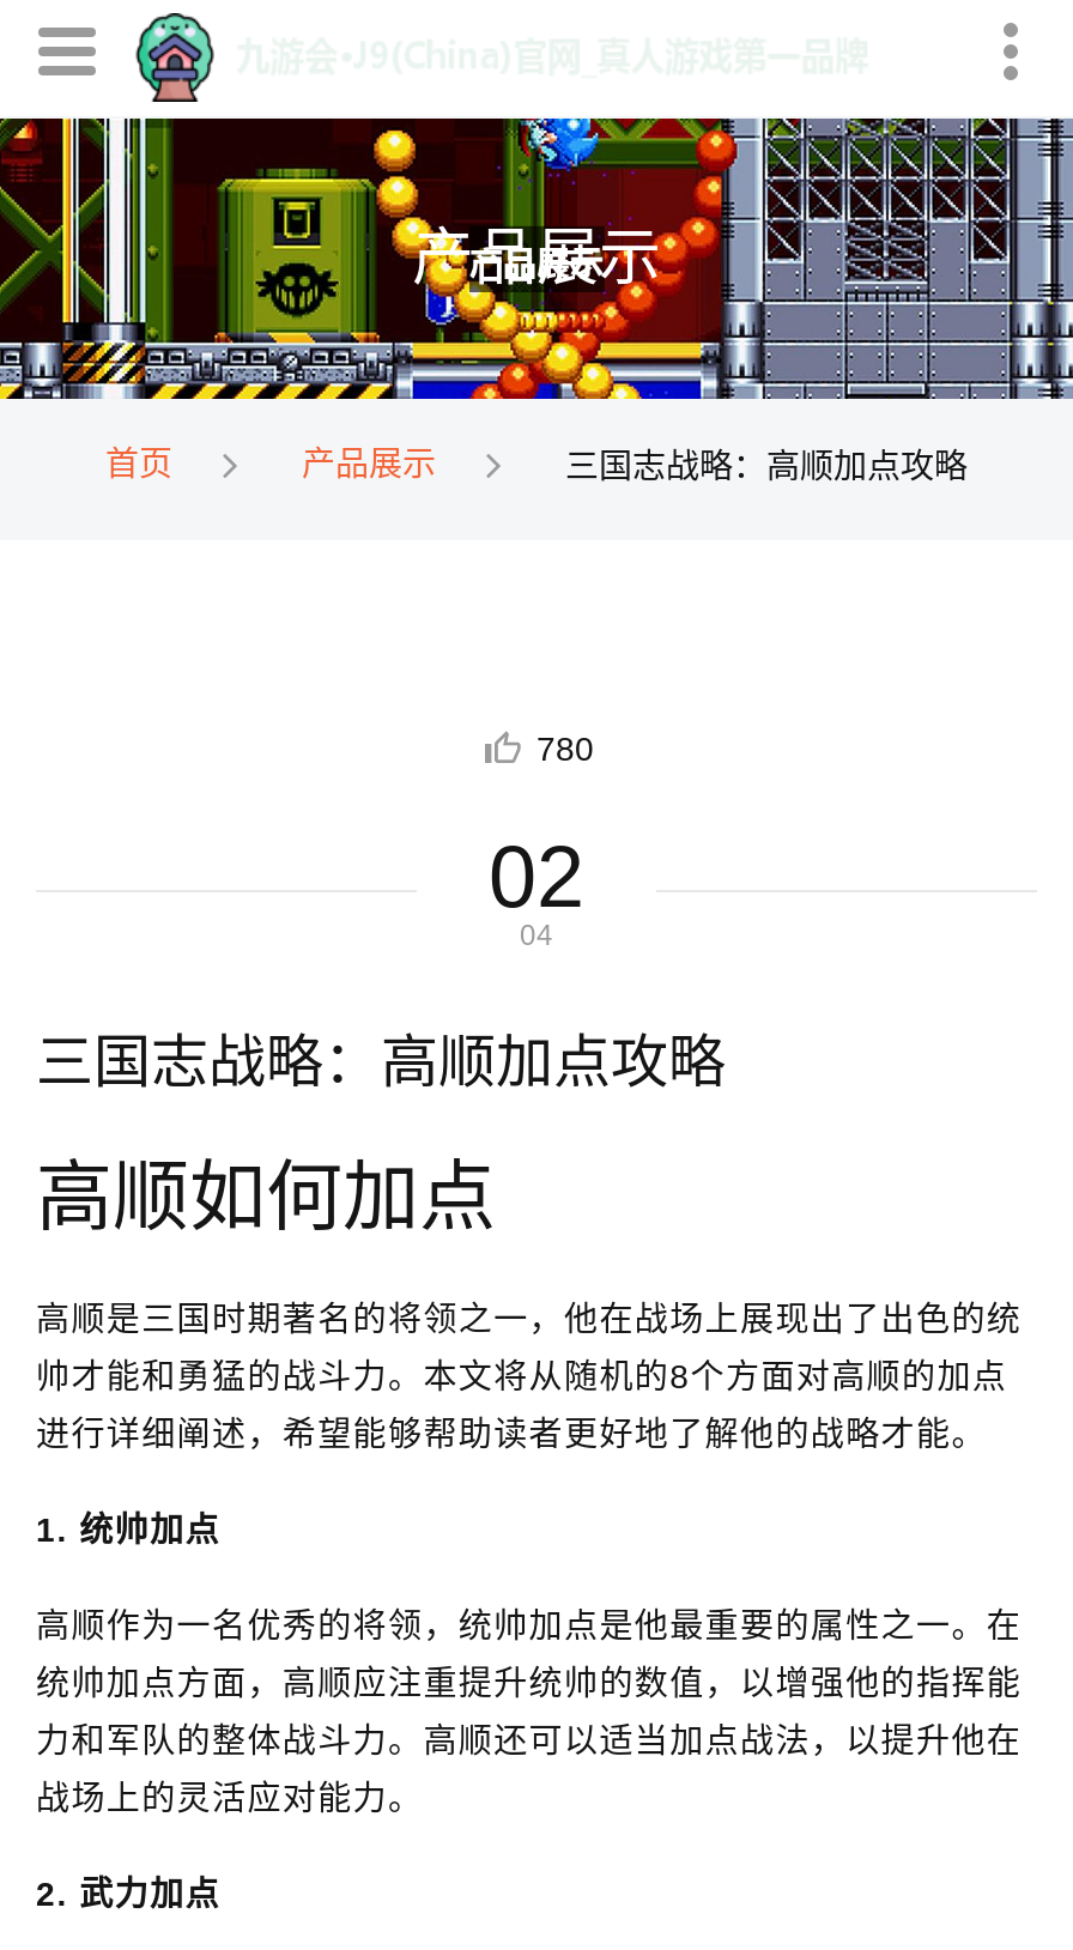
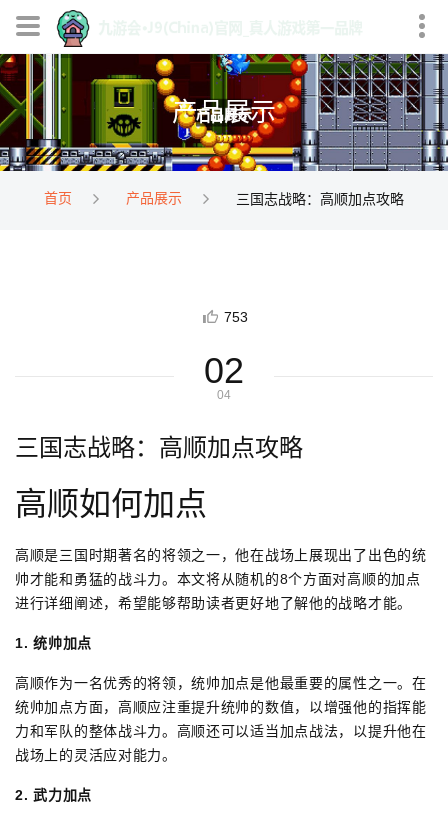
- 780
+ 753
